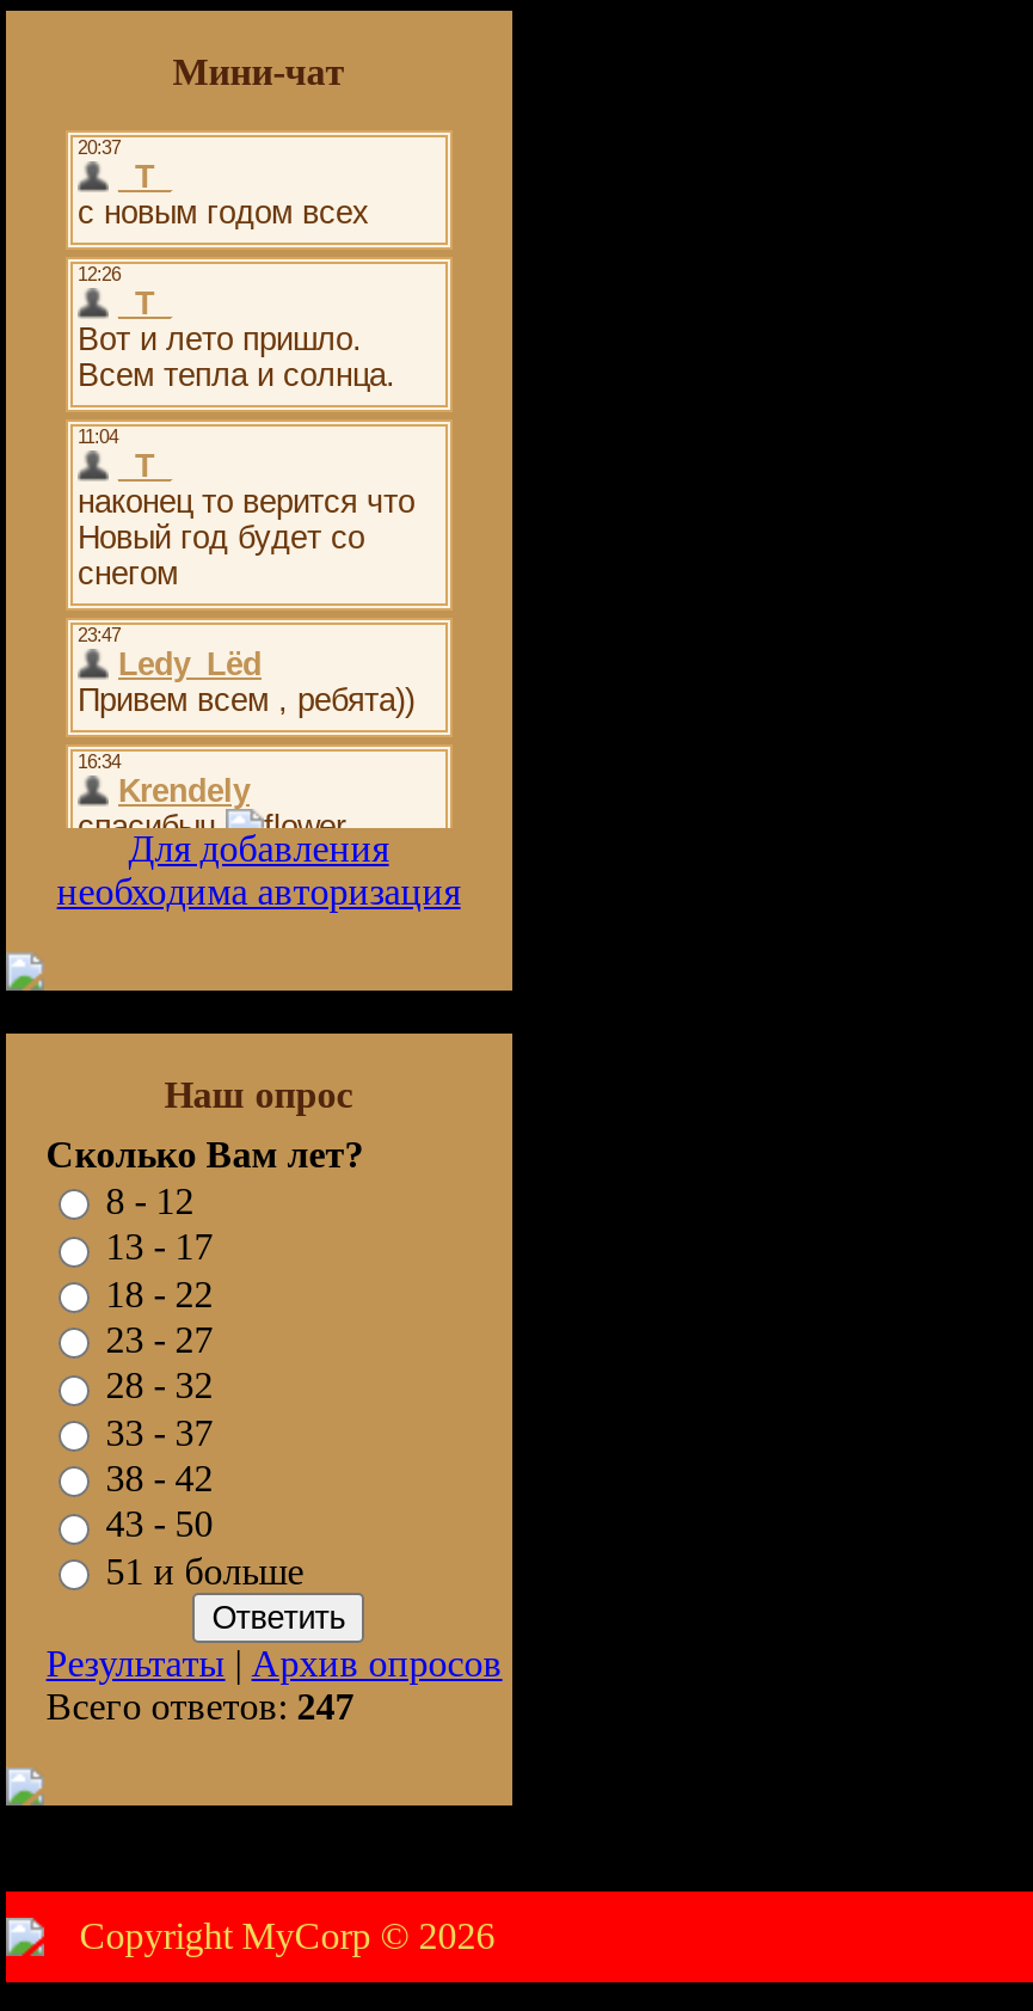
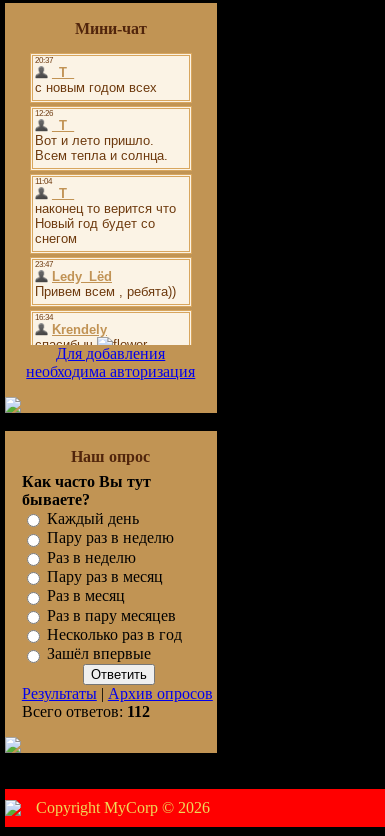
- Сколько Вам лет?
- 8 - 12
- 13 - 17
- 18 - 22
- 23 - 27
- 28 - 32
- 33 - 37
- 38 - 42
- 43 - 50
- 51 и больше
+ Как часто Вы тут
+ бываете?
+ Каждый день
+ Пару раз в неделю
+ Раз в неделю
+ Пару раз в месяц
+ Раз в месяц
+ Раз в пару месяцев
+ Несколько раз в год
+ Зашёл впервые

- Всего ответов: 247
+ Всего ответов: 112
